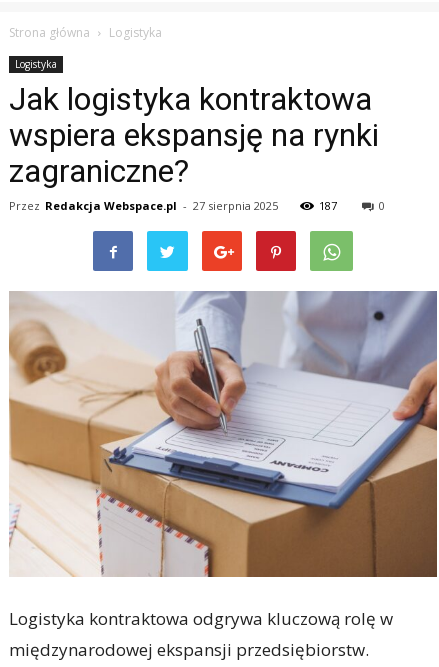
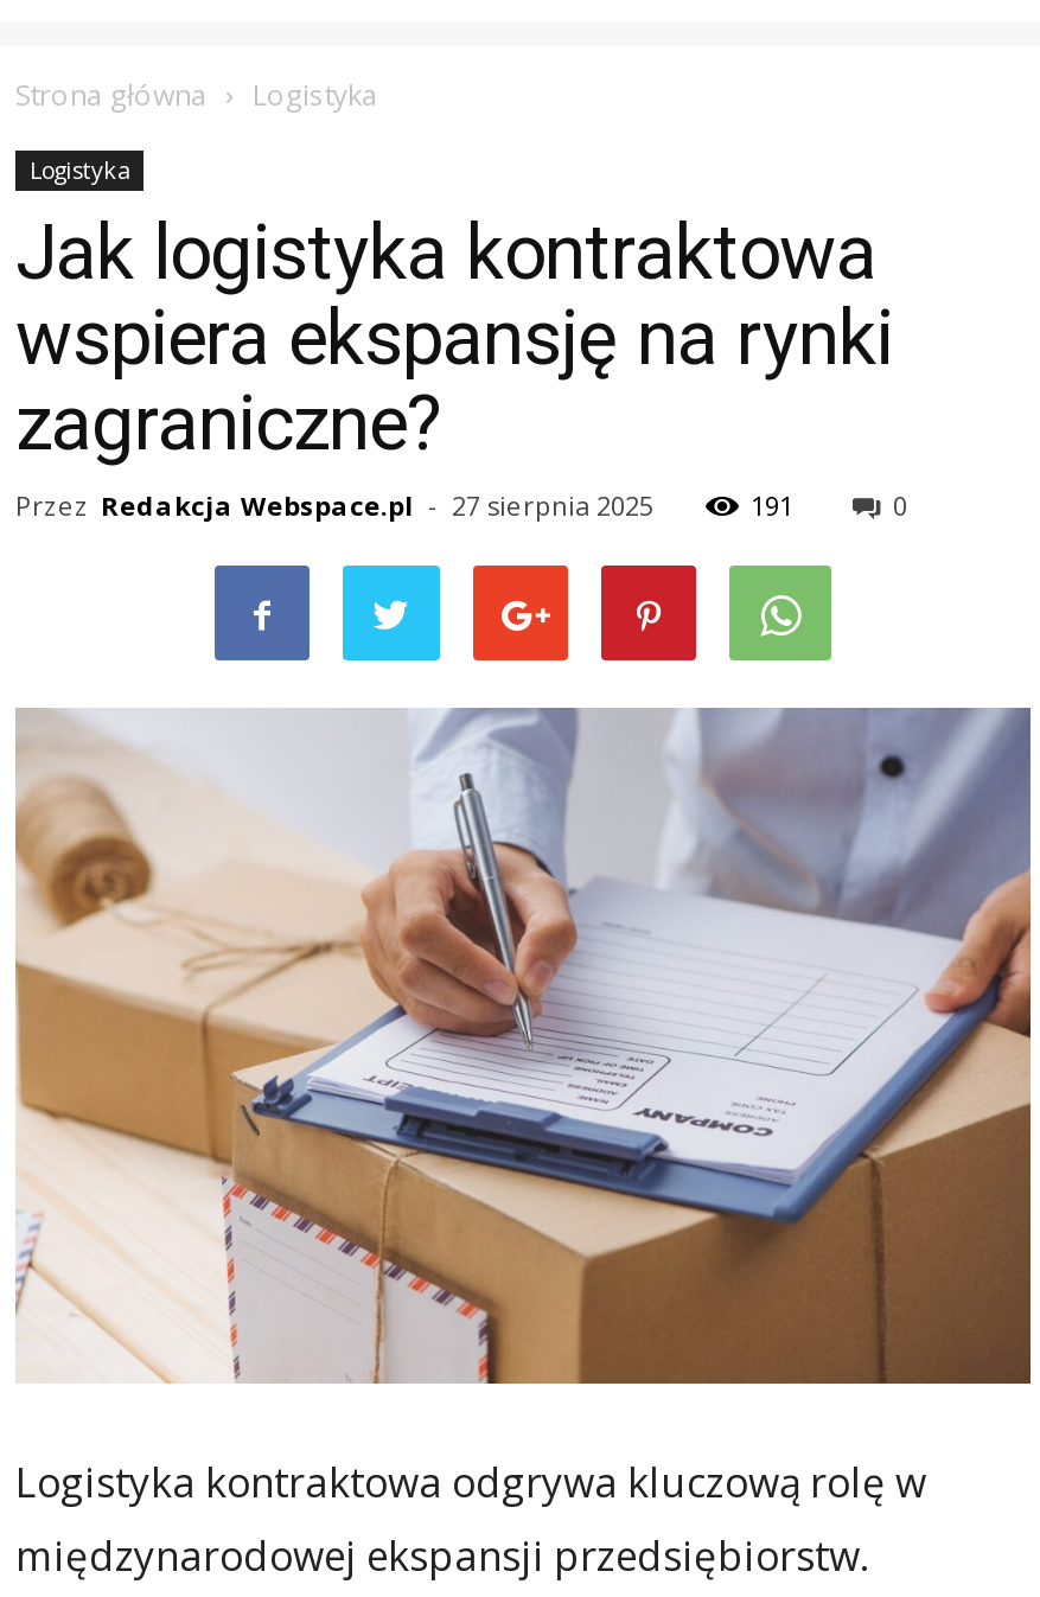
- 187
+ 191
